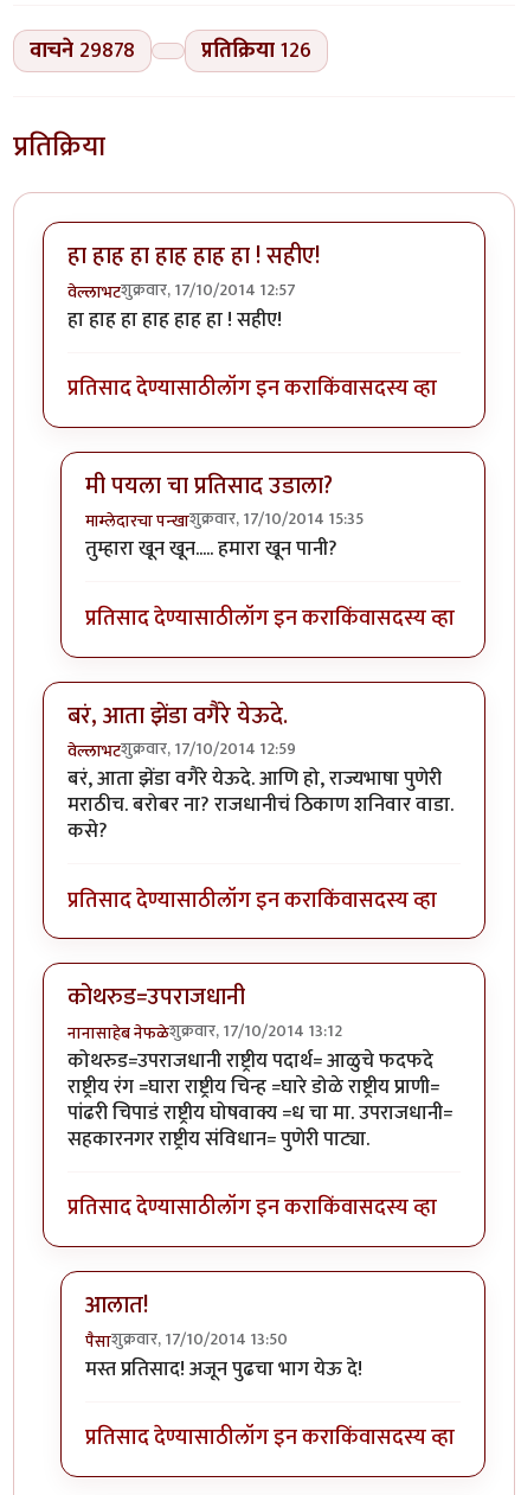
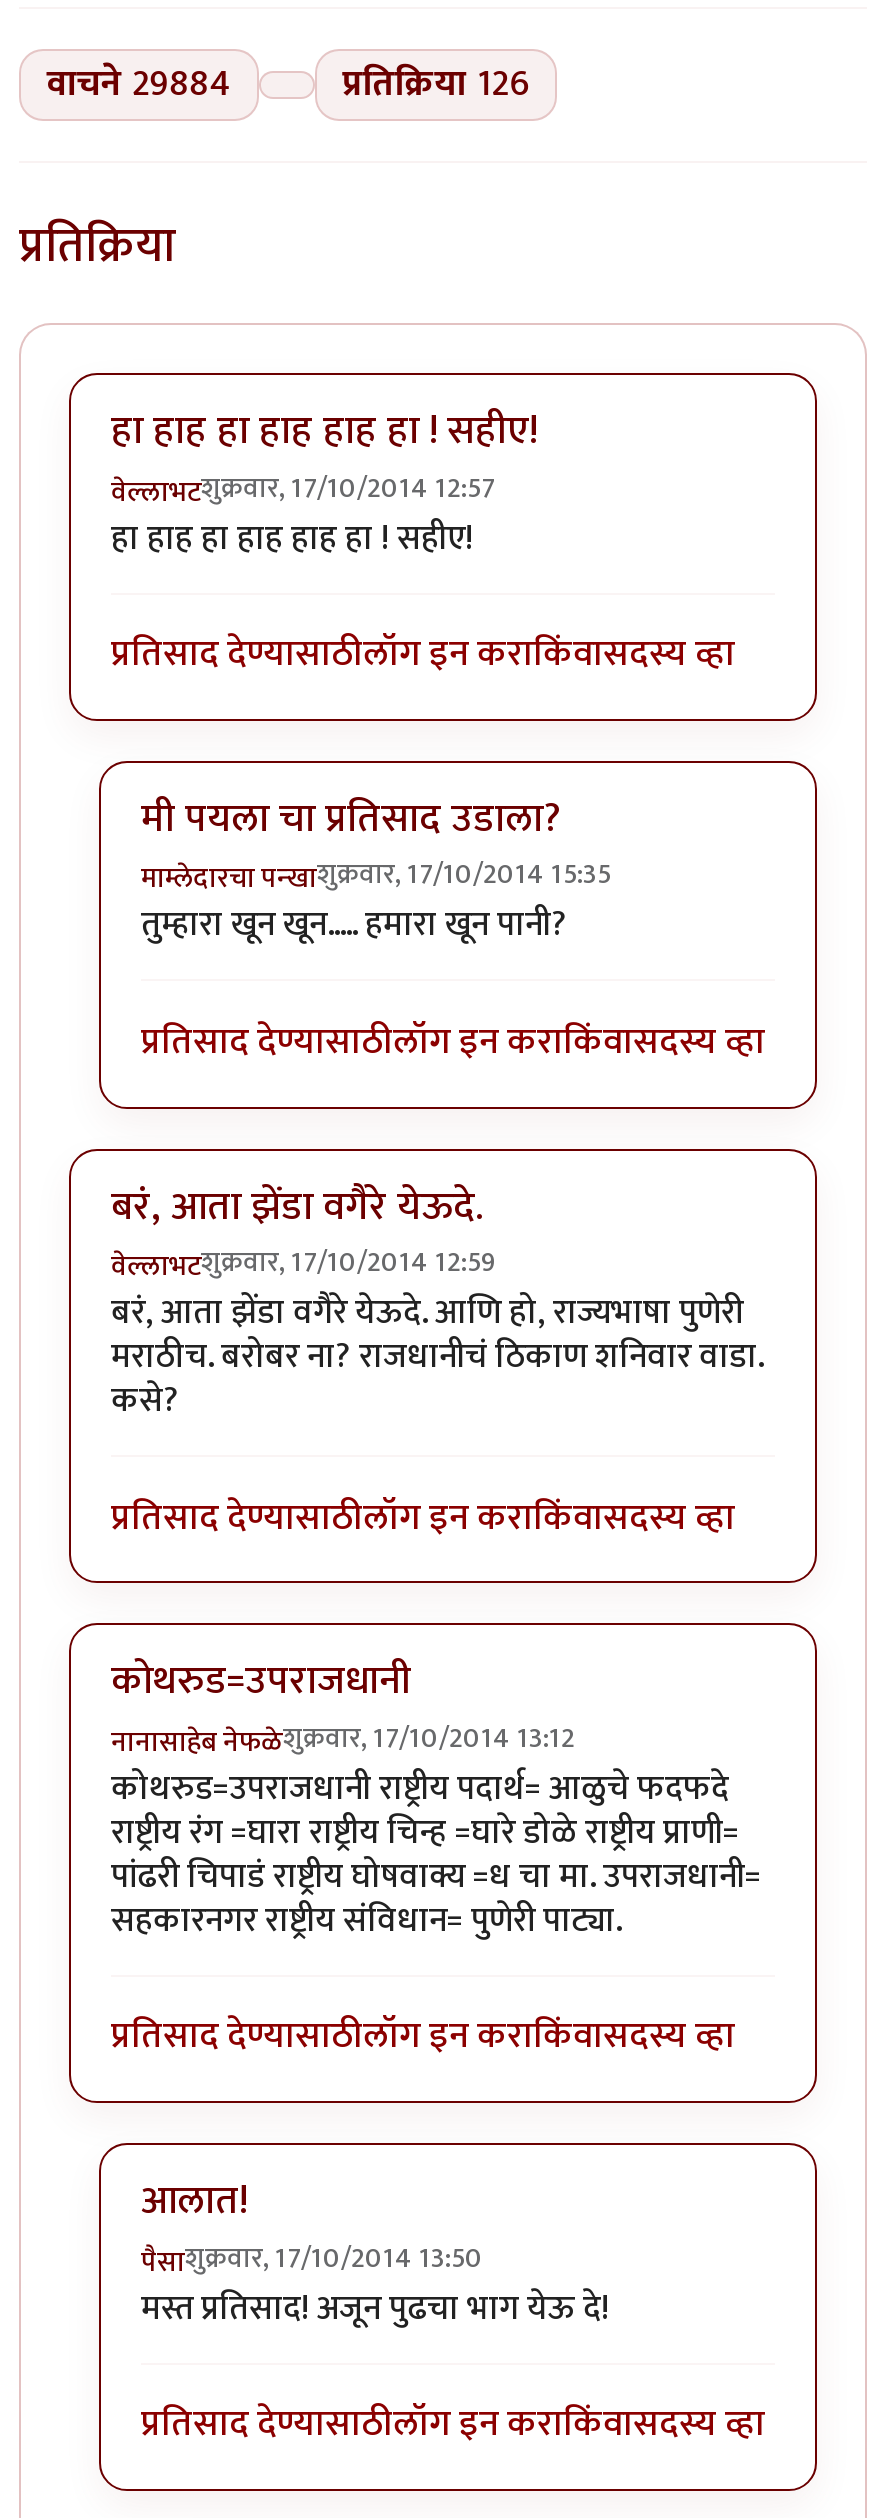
- वाचने 29878 प्रतिक्रिया 126
+ वाचने 29884 प्रतिक्रिया 126
